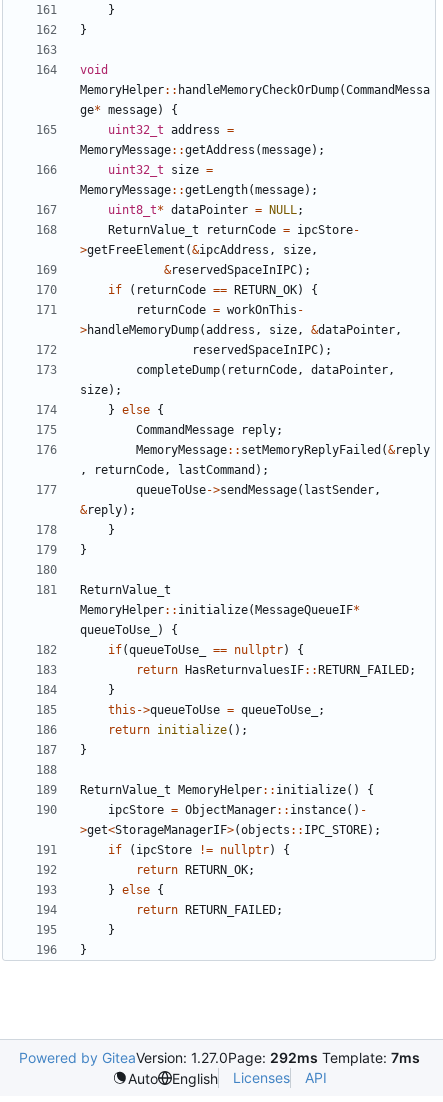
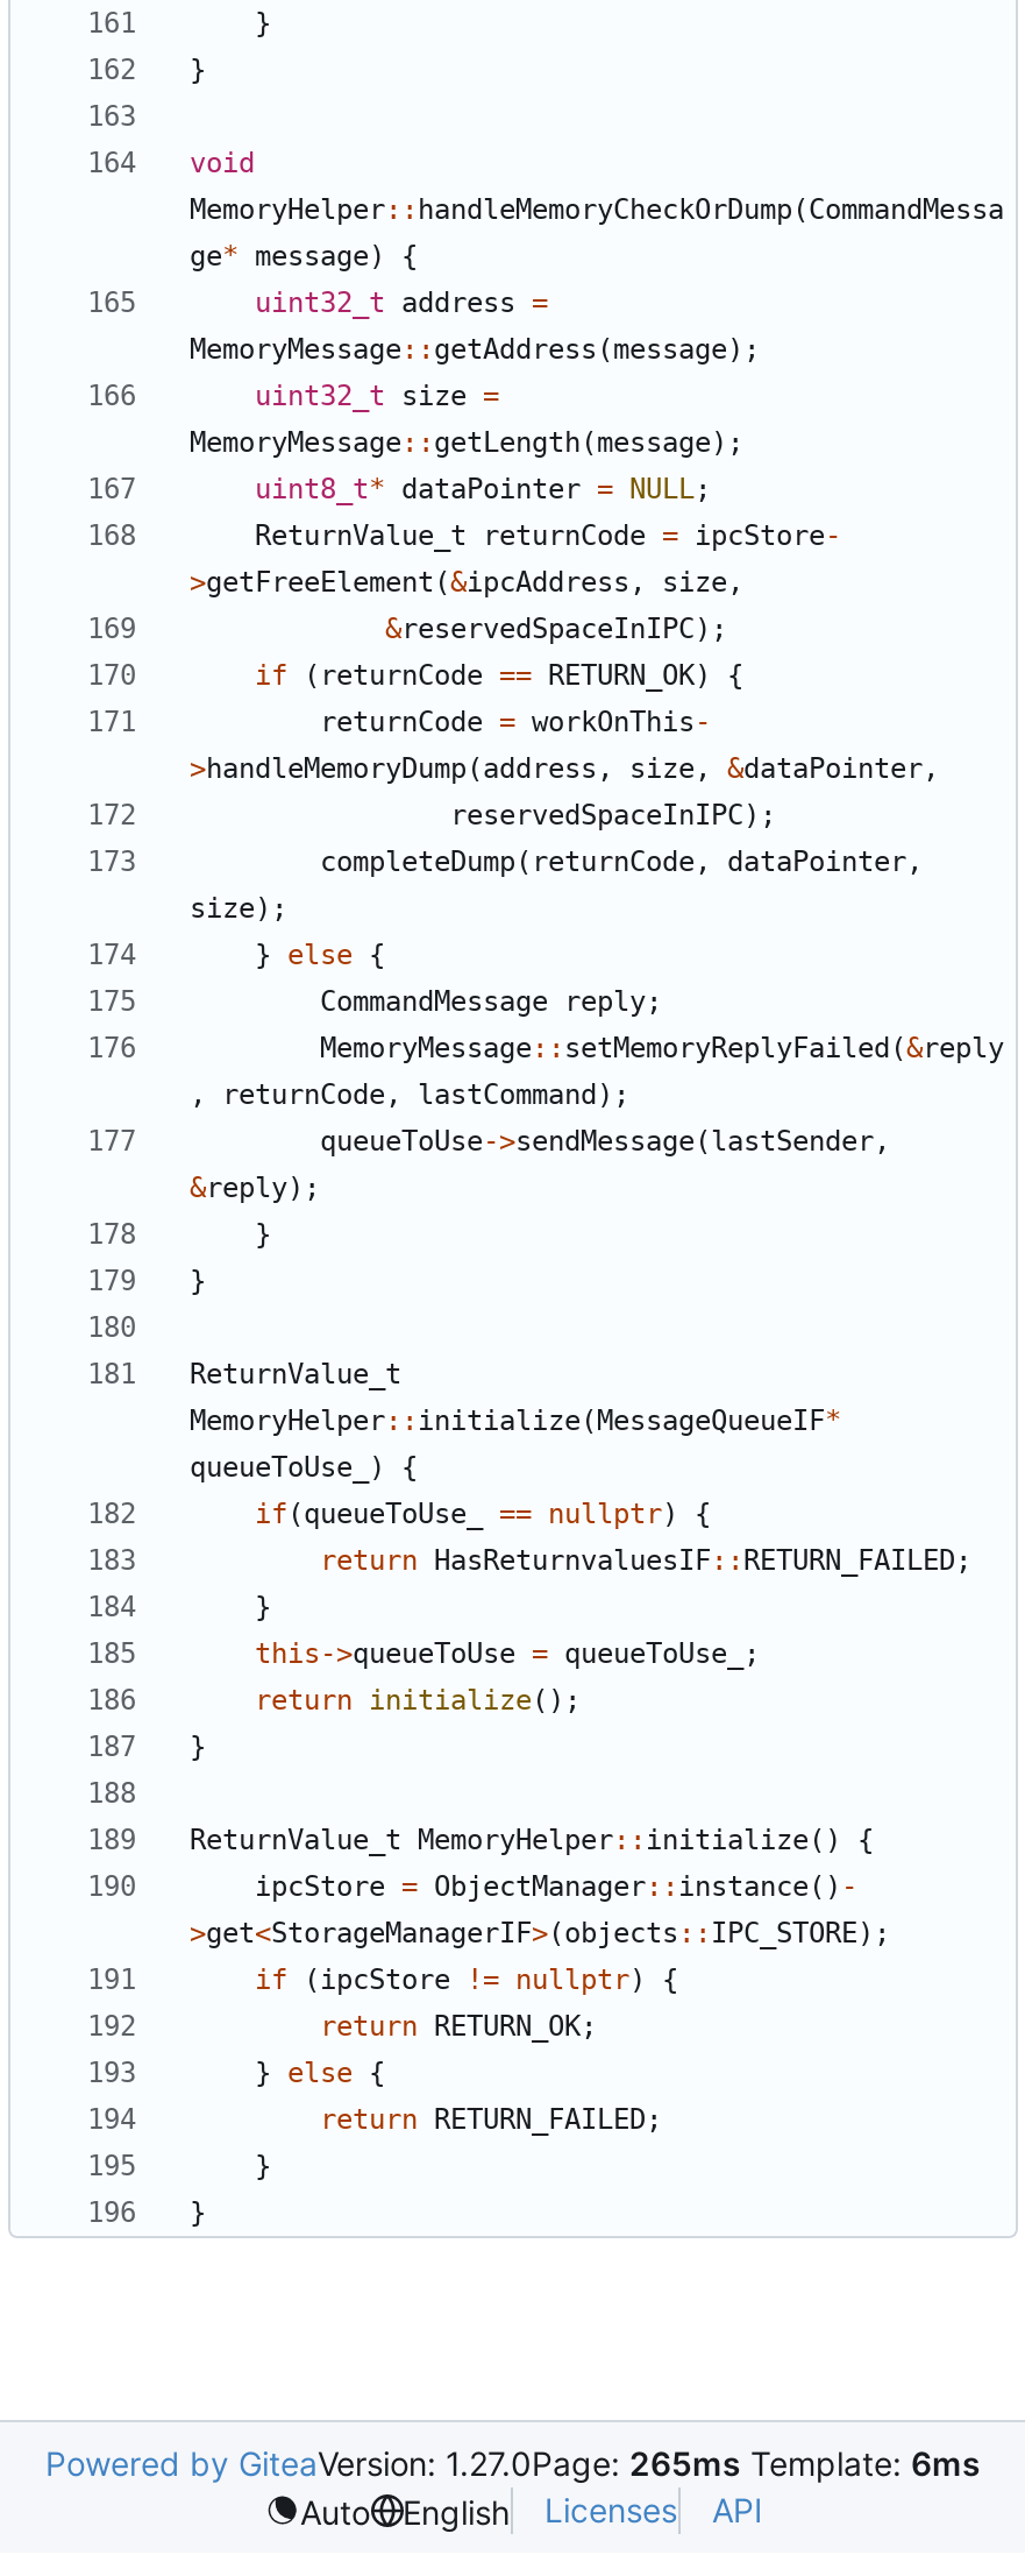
- Powered by GiteaVersion: 1.27.0Page: 292ms Template: 7ms
+ Powered by GiteaVersion: 1.27.0Page: 265ms Template: 6ms
